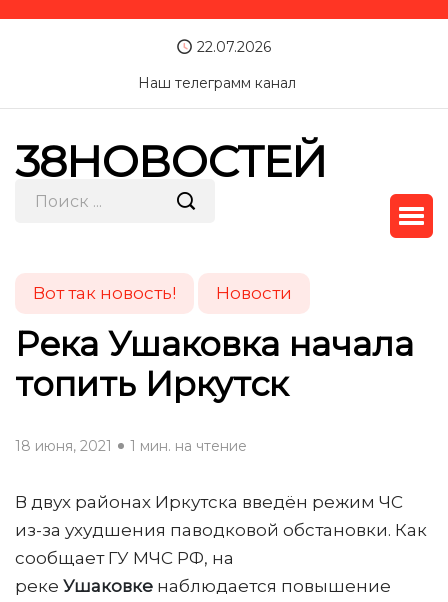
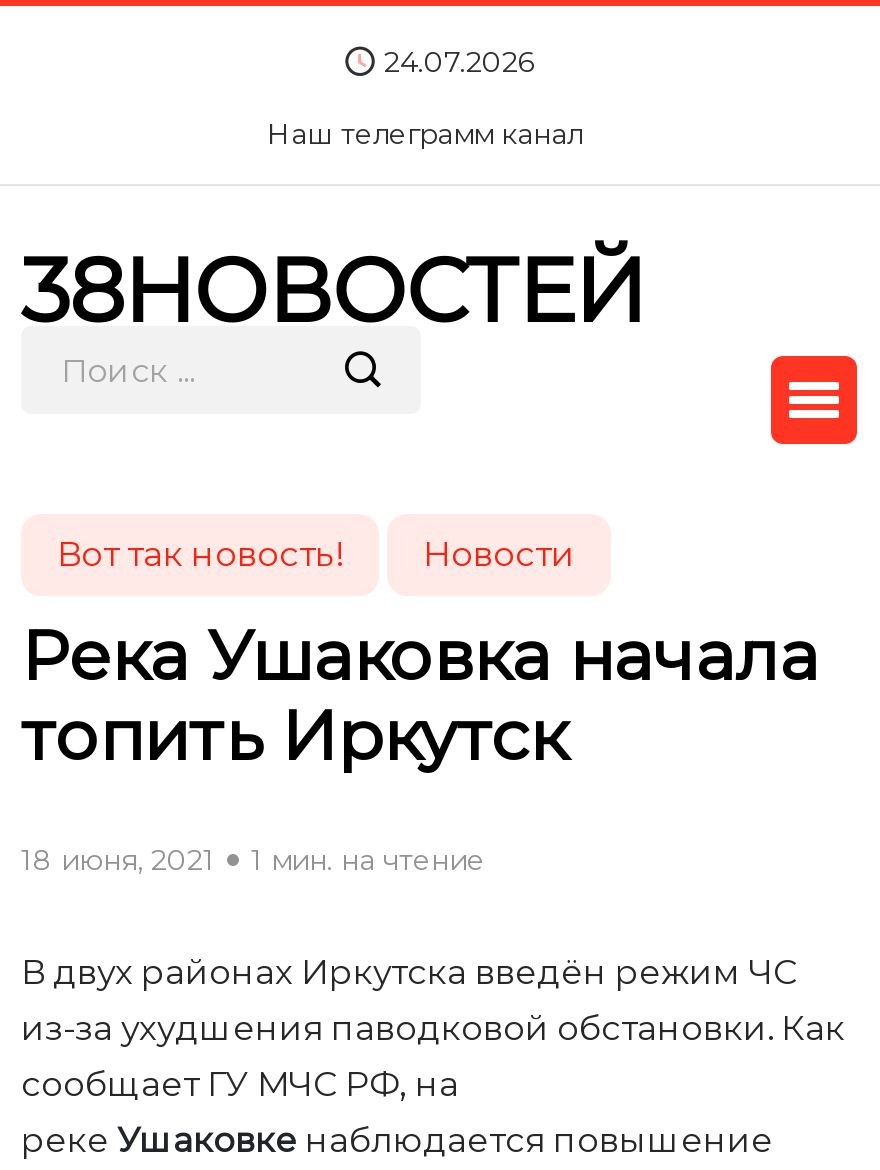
- 22.07.2026
+ 24.07.2026
